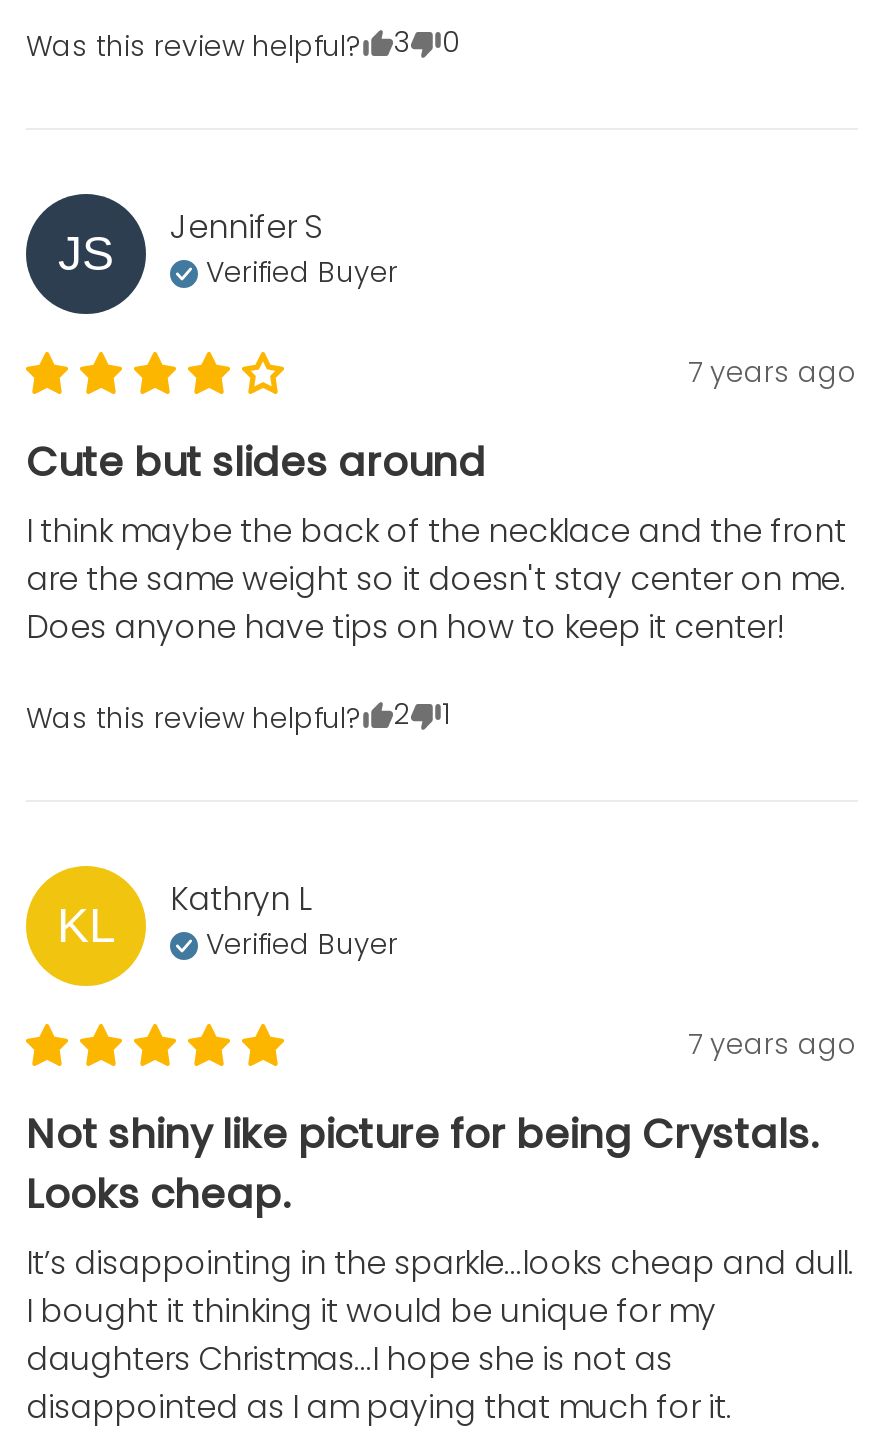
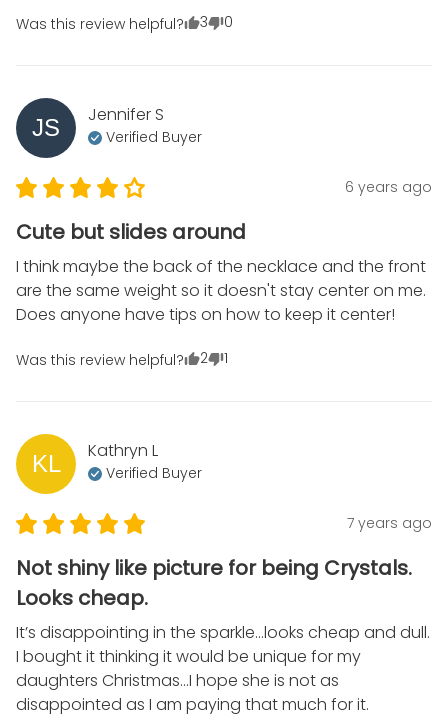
- 7 years ago
+ 6 years ago
